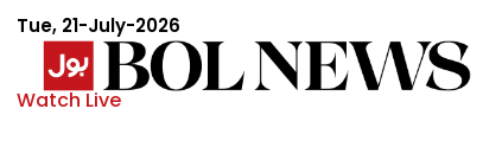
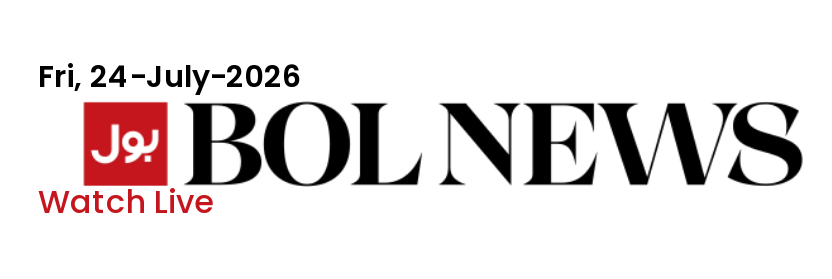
- Tue, 21-July-2026
+ Fri, 24-July-2026
